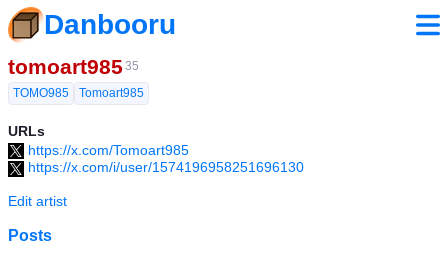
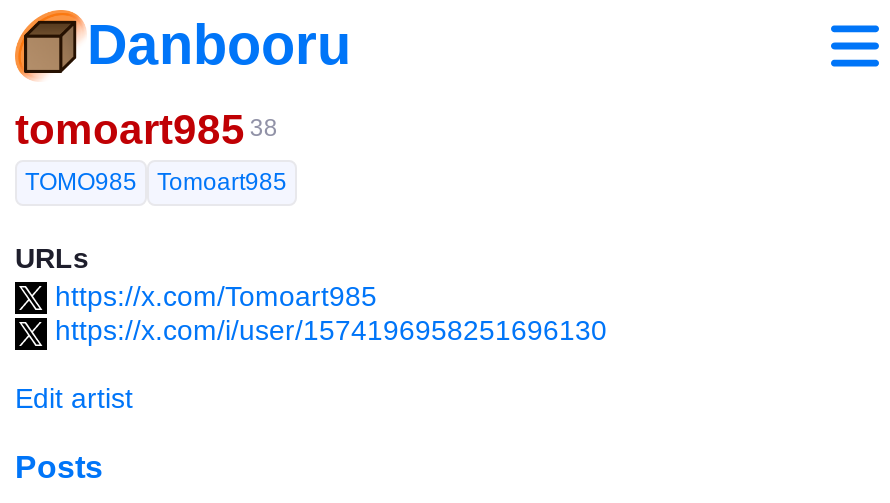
- tomoart985 35
+ tomoart985 38
